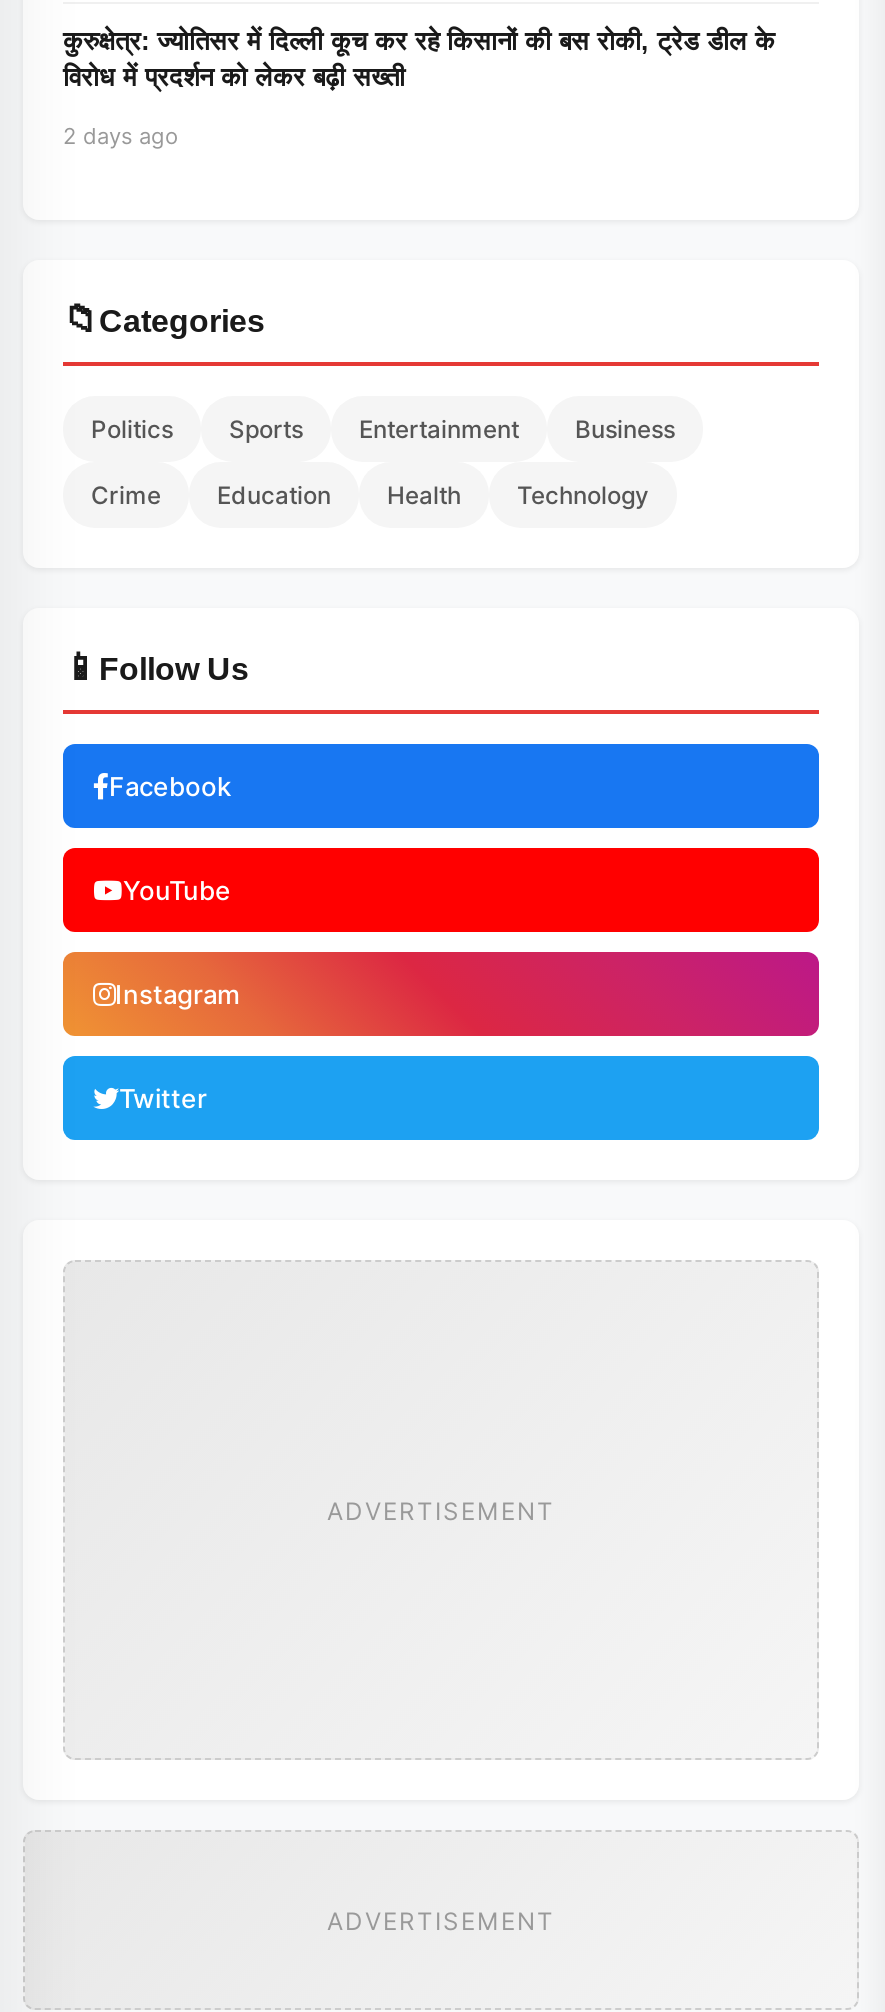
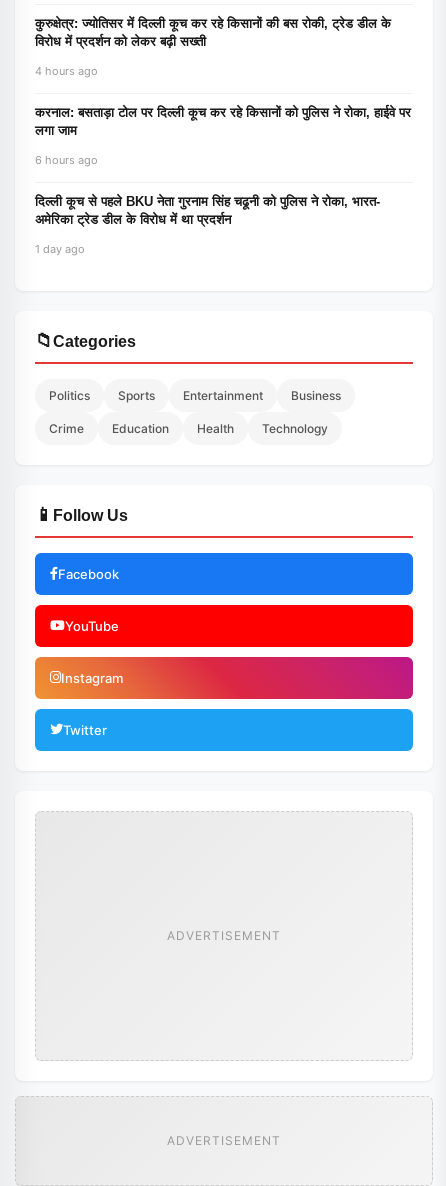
- 2 days ago
+ 4 hours ago
+ करनाल: बसताड़ा टोल पर दिल्ली कूच कर रहे किसानों को पुलिस ने रोका, हाईवे पर
+ लगा जाम
+ 6 hours ago
+ दिल्ली कूच से पहले BKU नेता गुरनाम सिंह चढूनी को पुलिस ने रोका, भारत-
+ अमेरिका ट्रेड डील के विरोध में था प्रदर्शन
+ 1 day ago
